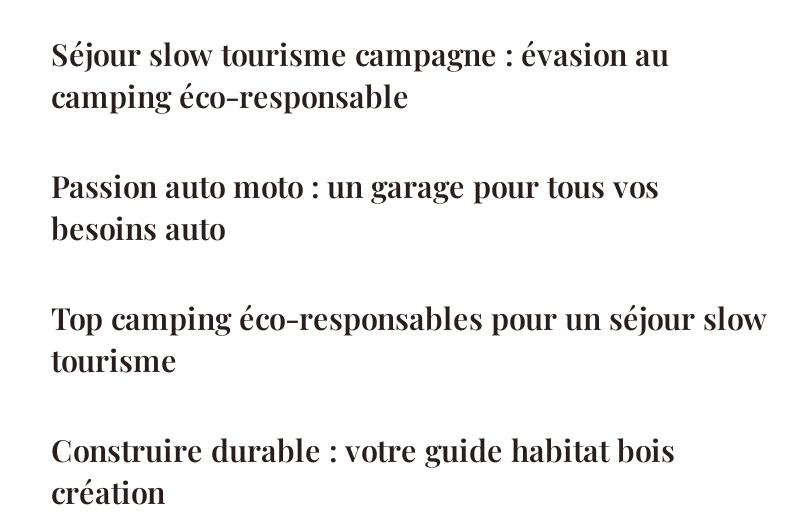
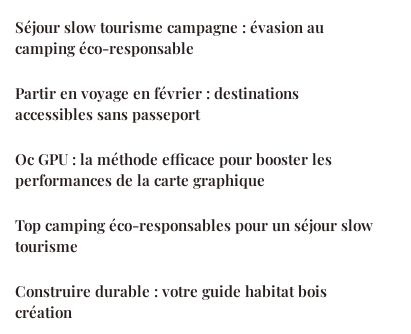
- Passion auto moto : un garage pour tous vos
- besoins auto
+ Partir en voyage en février : destinations
+ accessibles sans passeport
+ Oc GPU : la méthode efficace pour booster les
+ performances de la carte graphique
